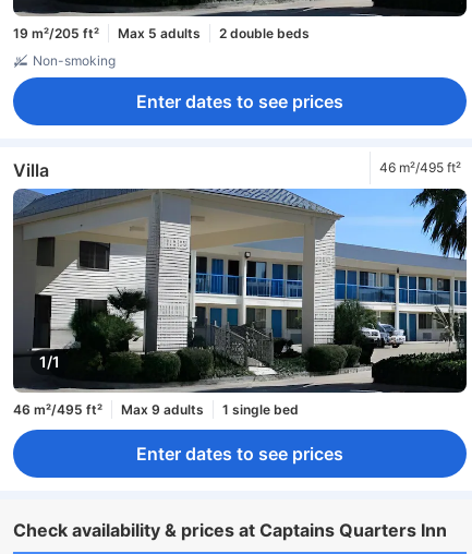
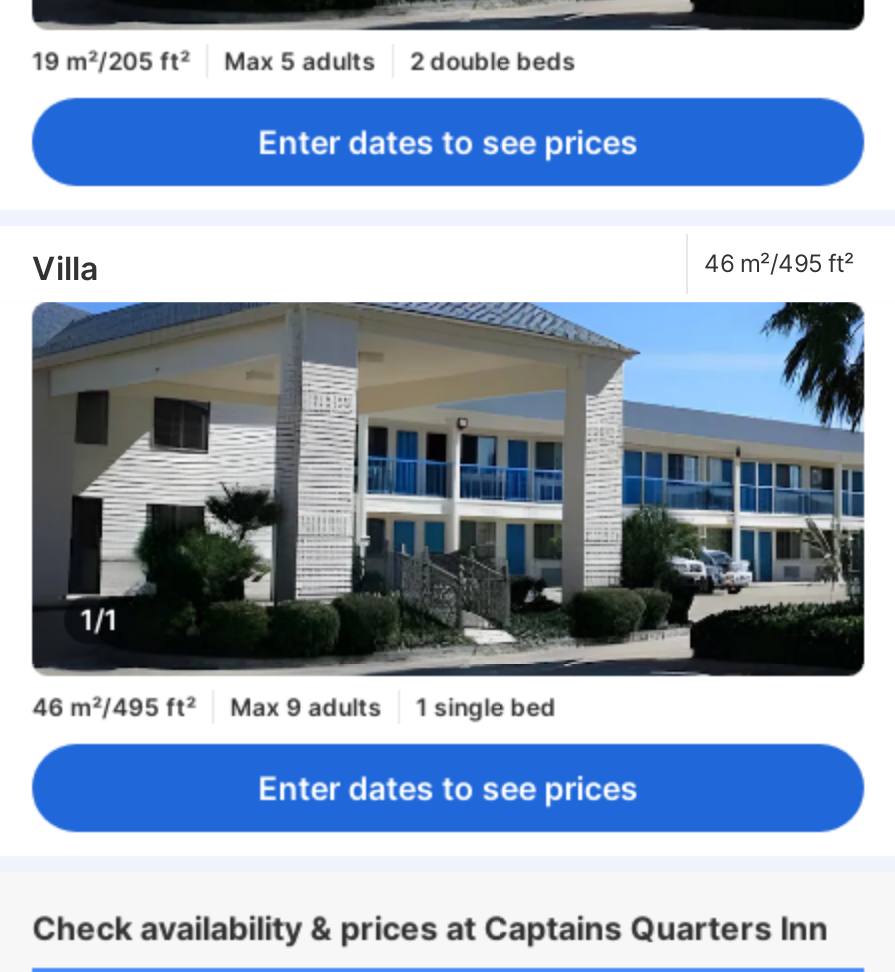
- Non-smoking
